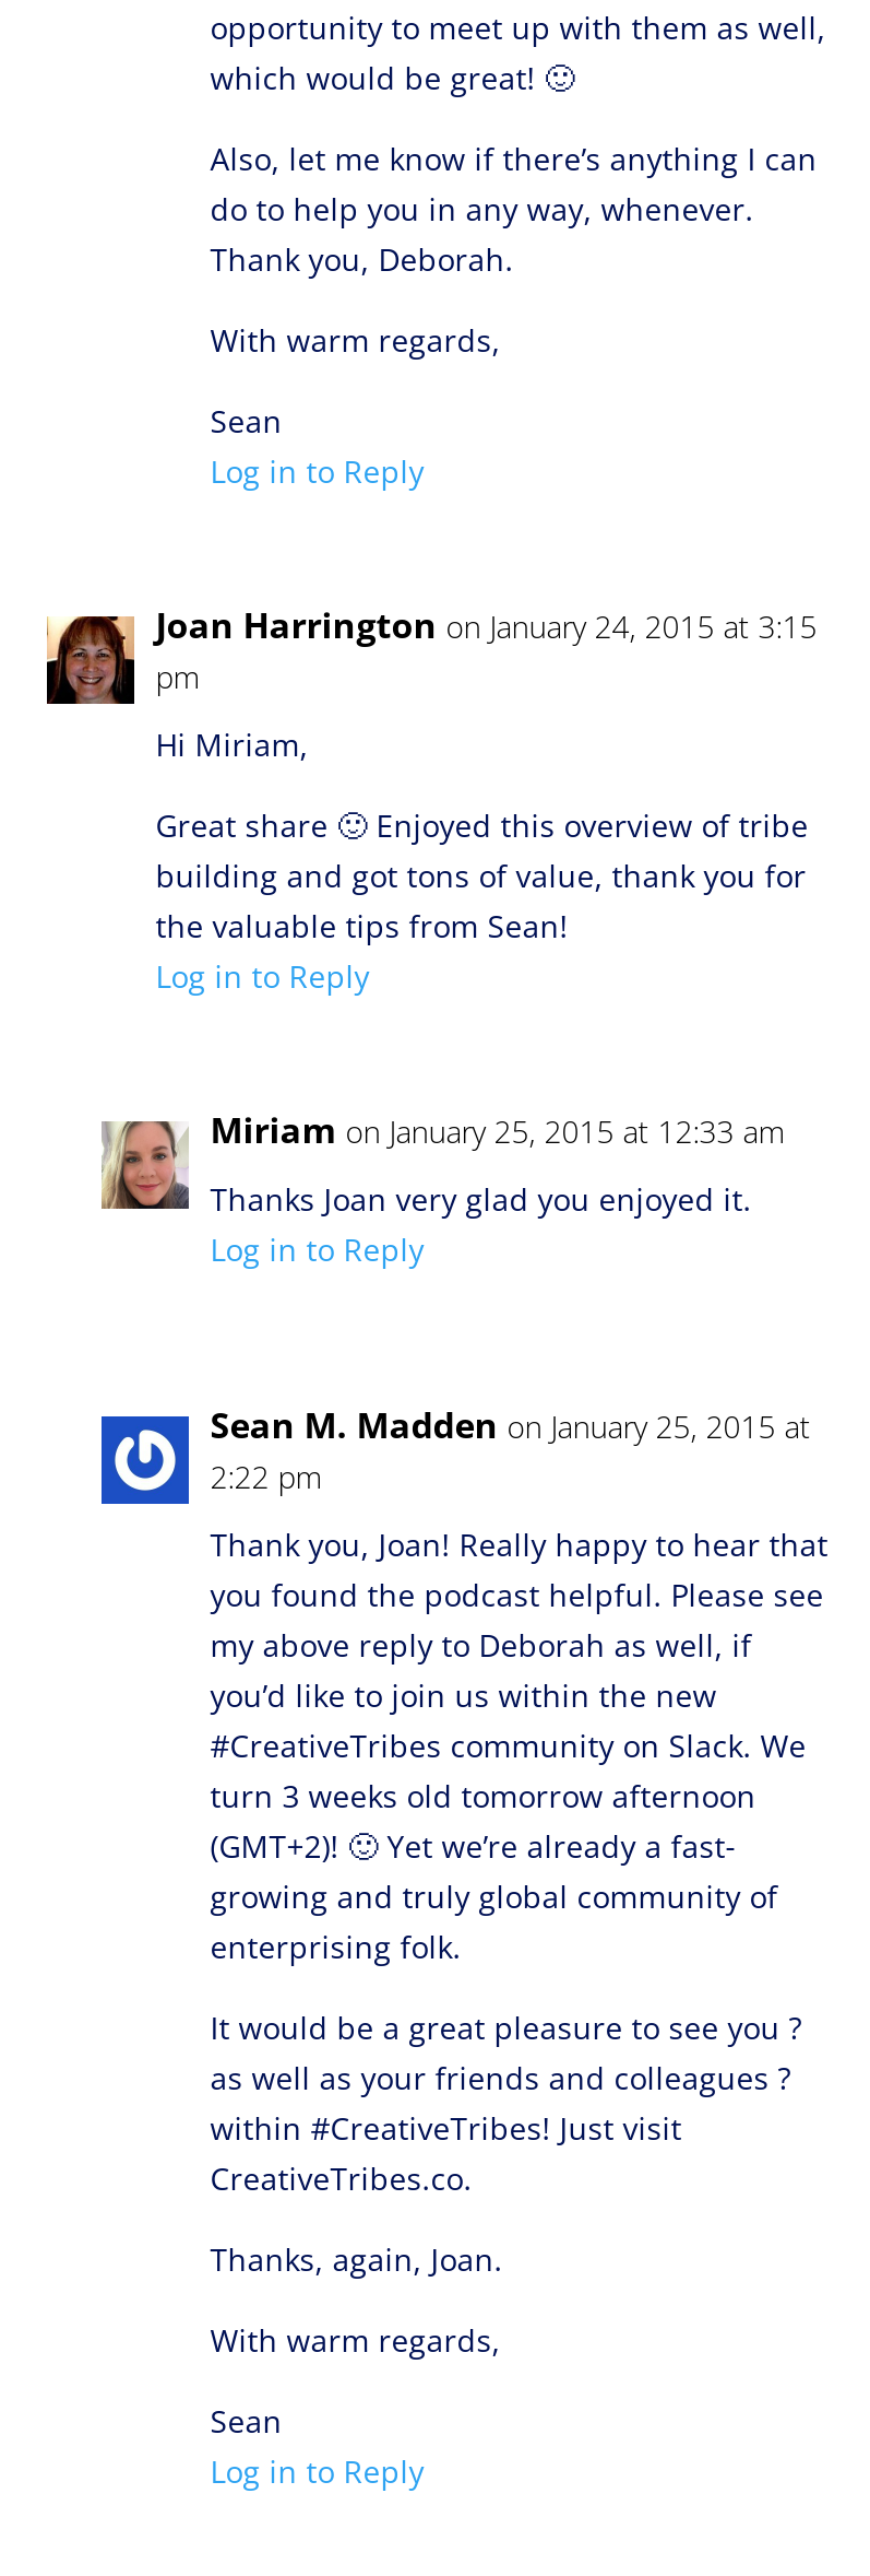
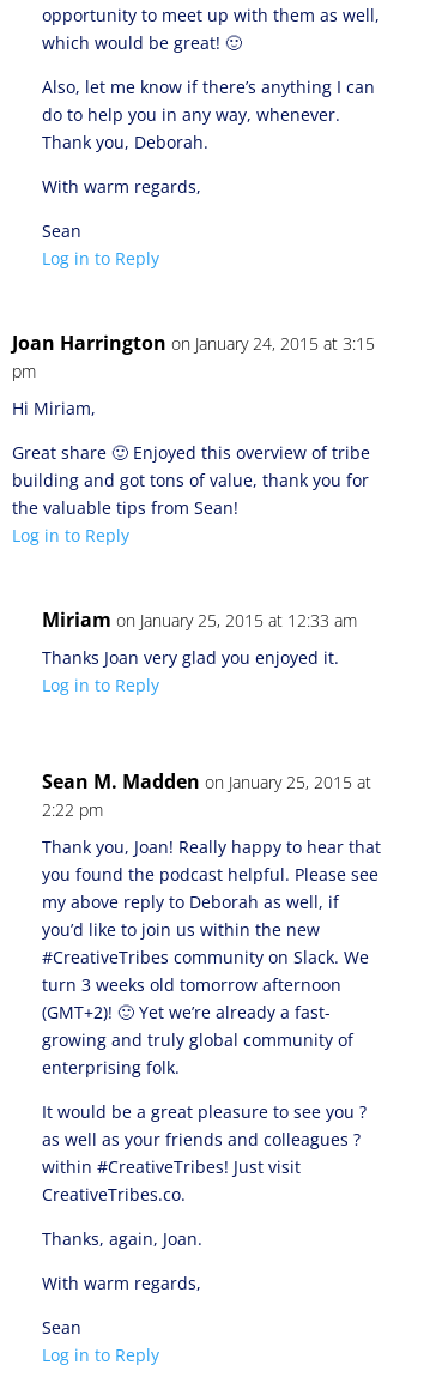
- [image]

- [image]

- [image]
